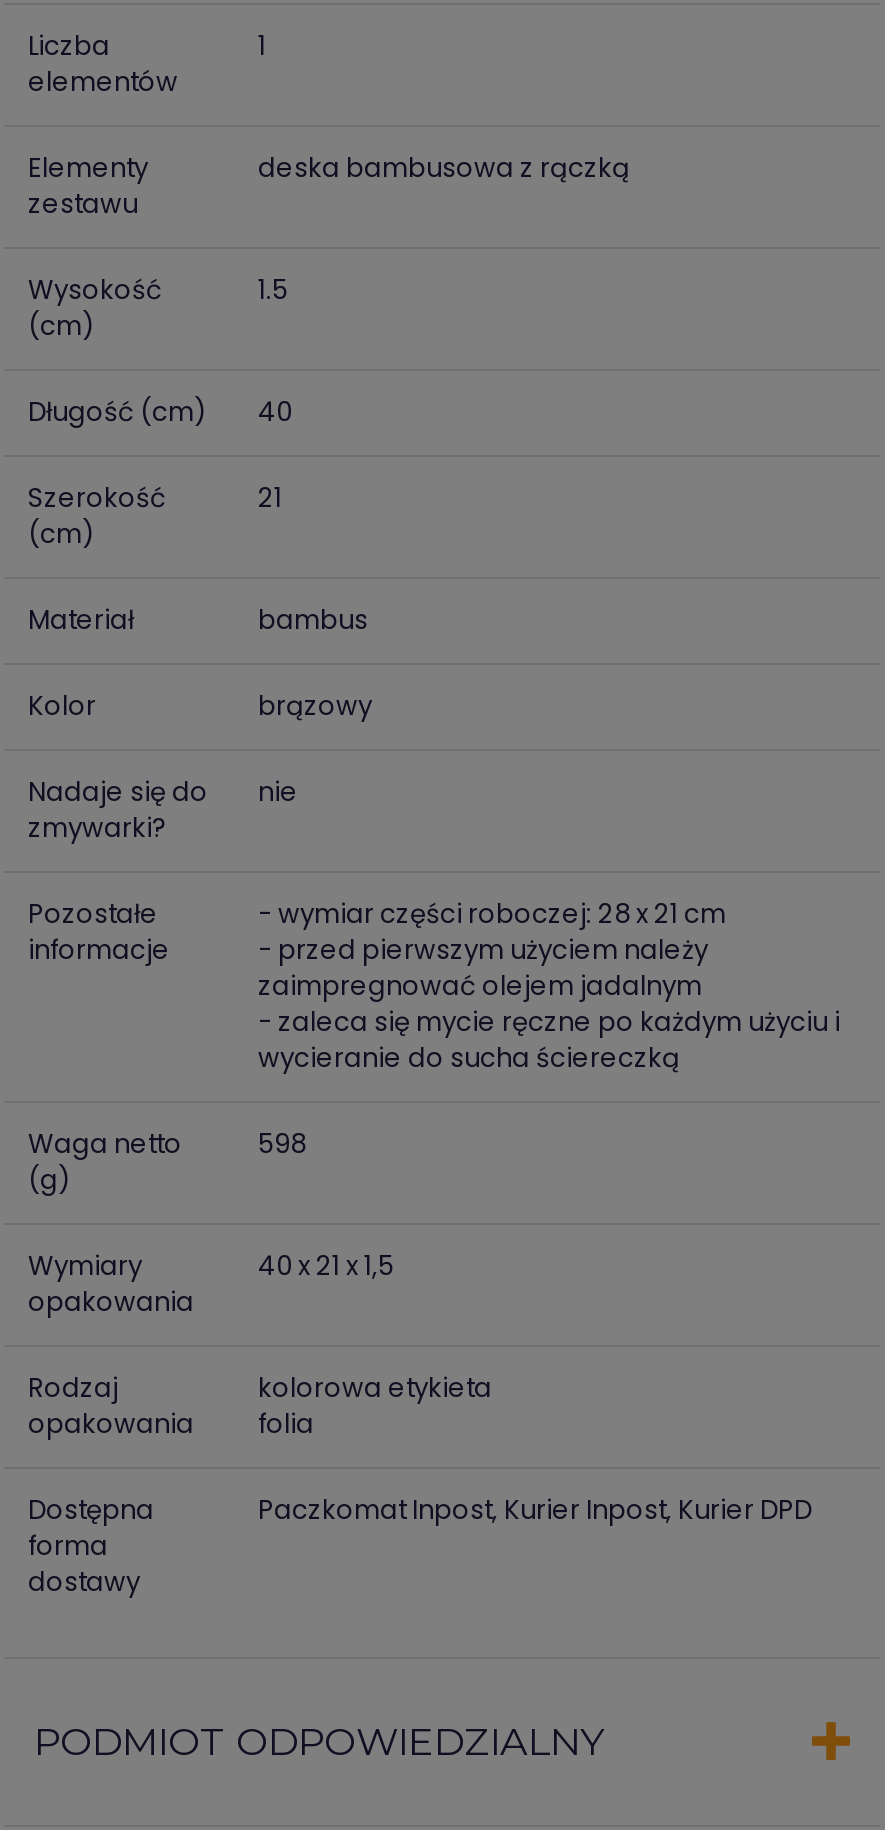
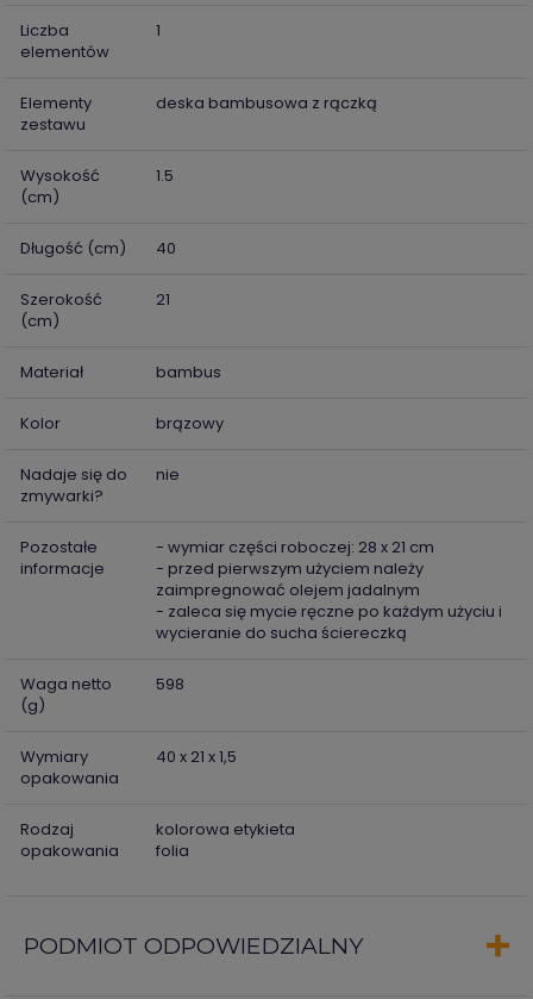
- Dostępna
- forma
- dostawy

- Paczkomat Inpost, Kurier Inpost, Kurier DPD
